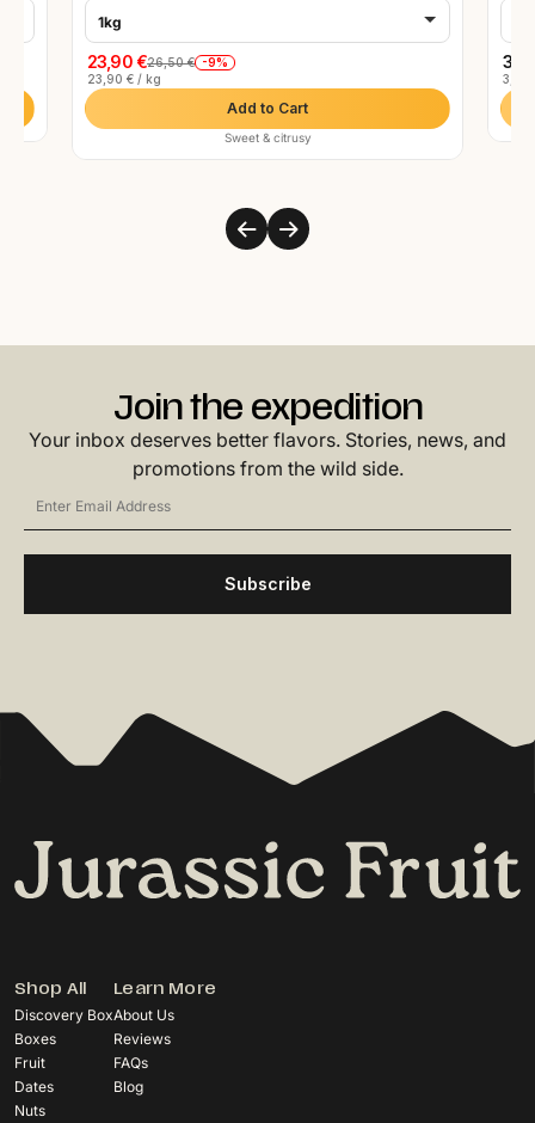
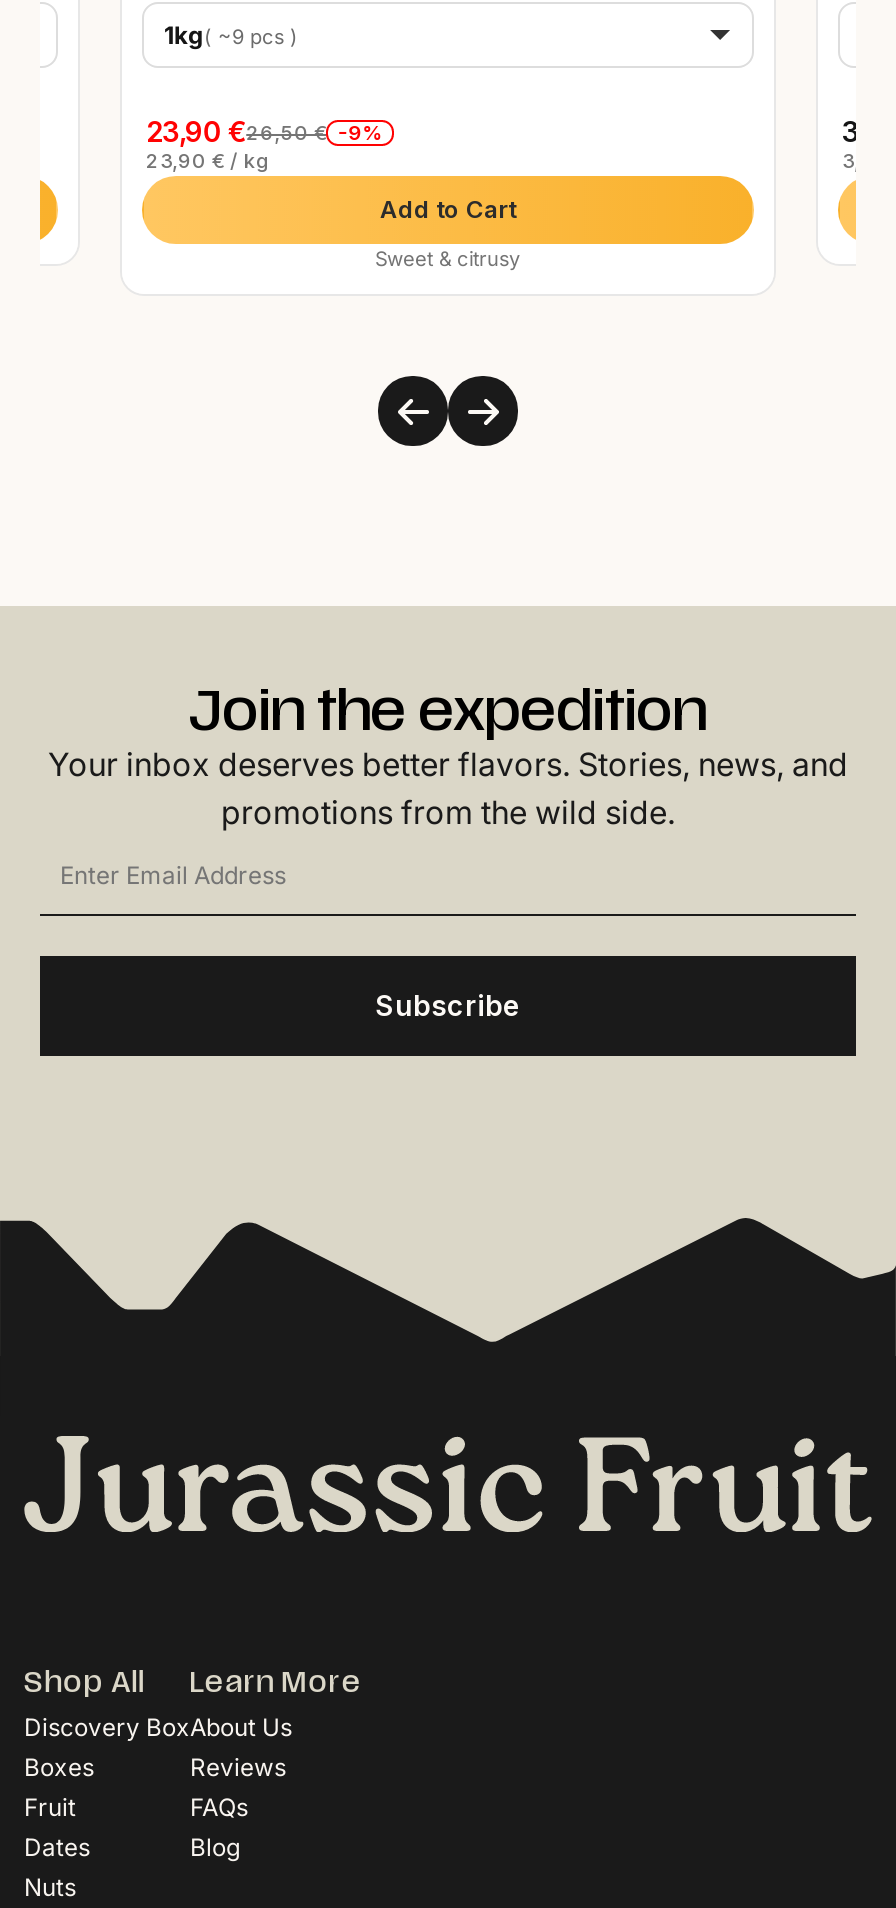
- 1kg
+ 1kg ( ~9 pcs )
